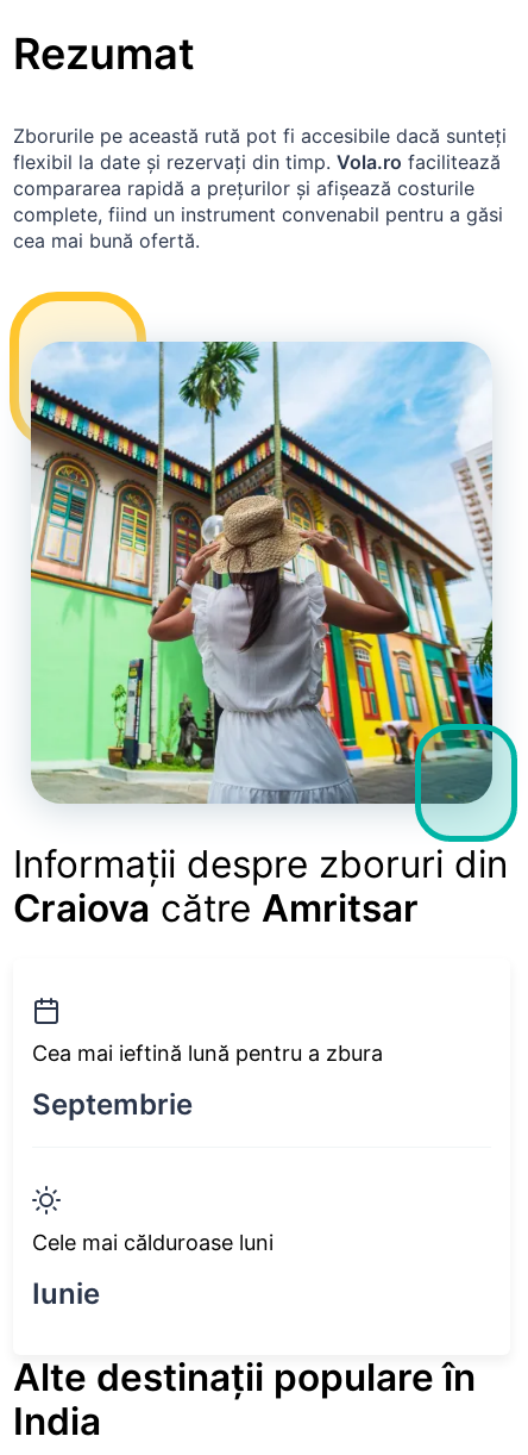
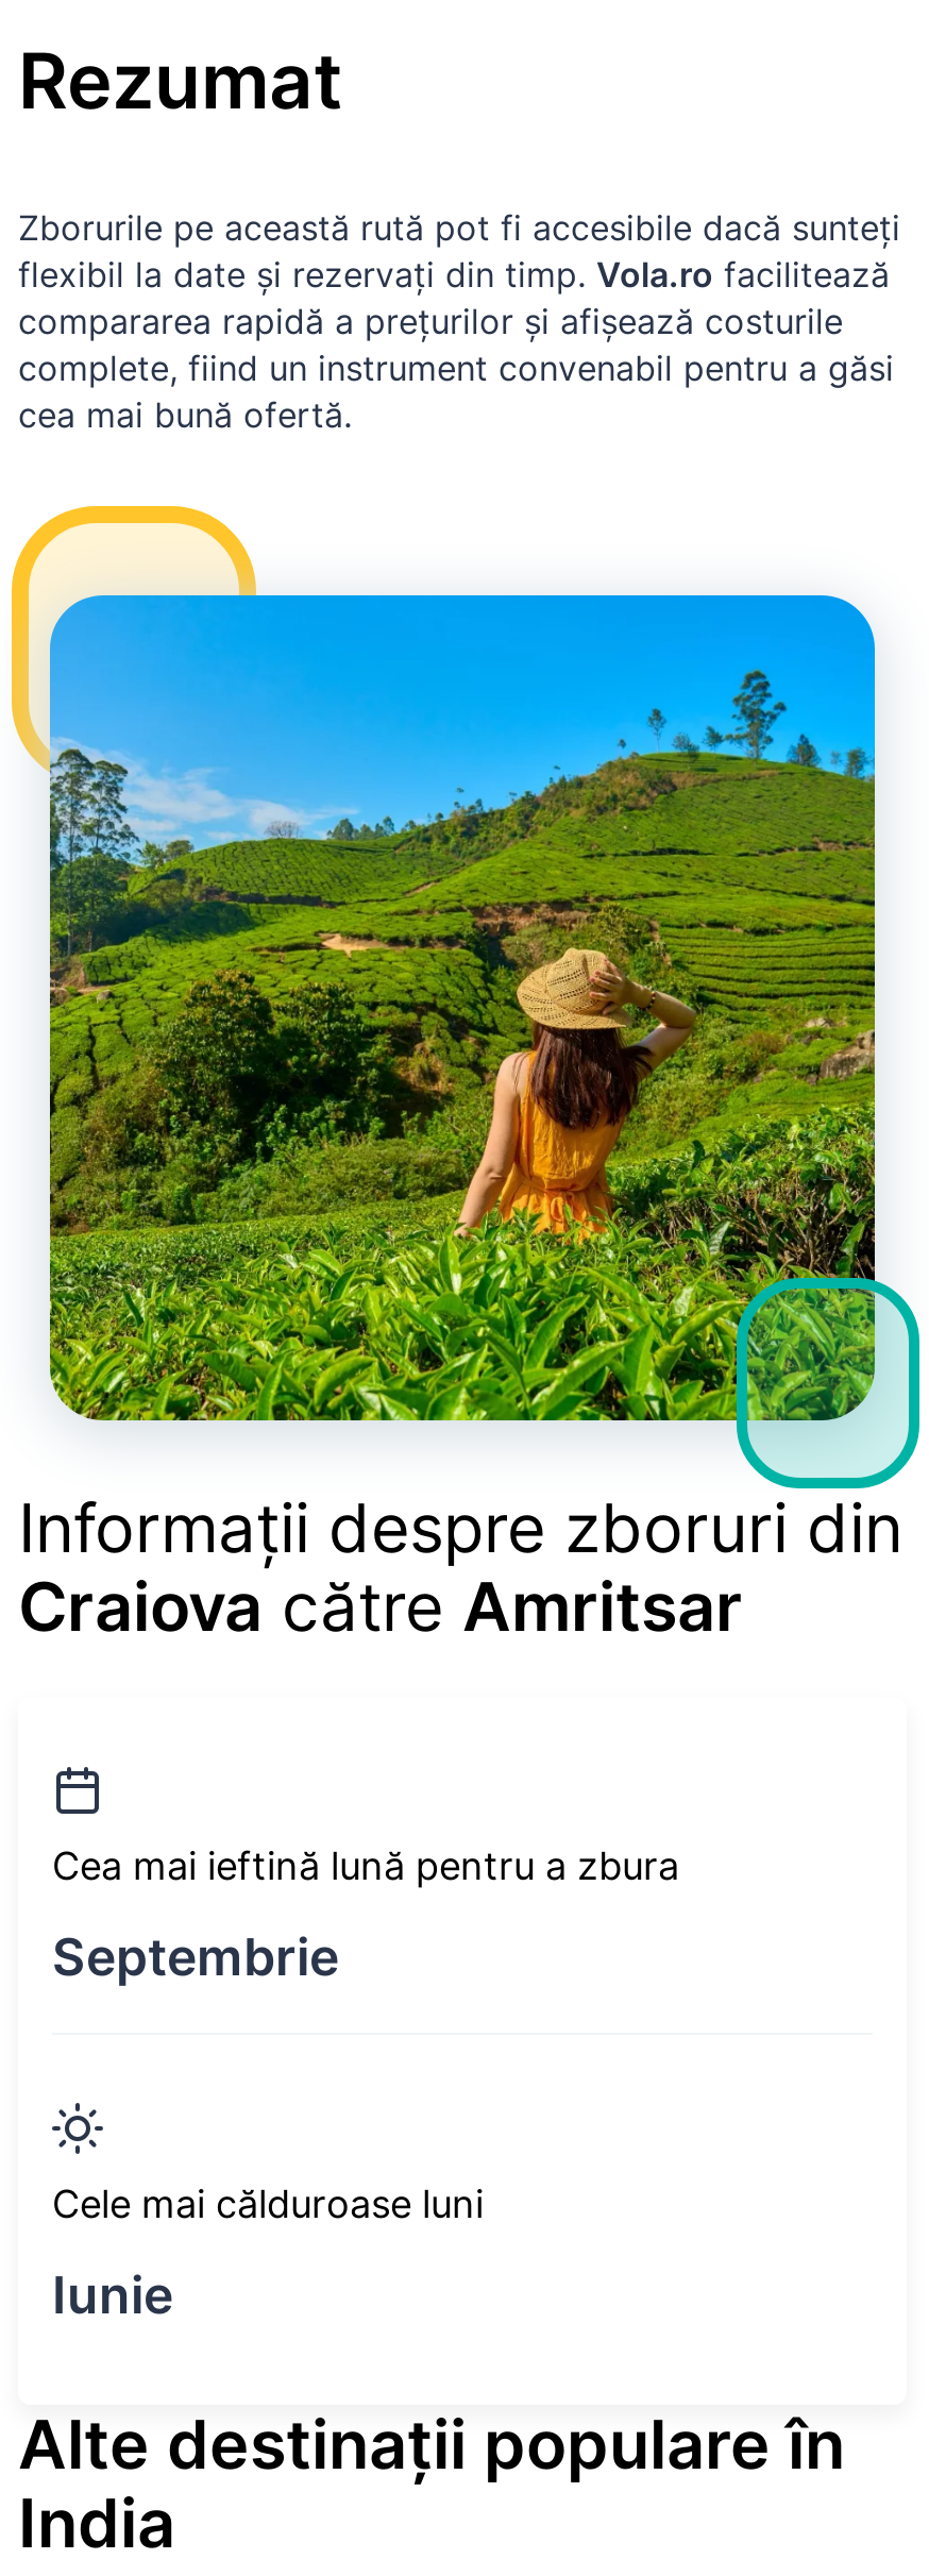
- [image]
+ [image]
